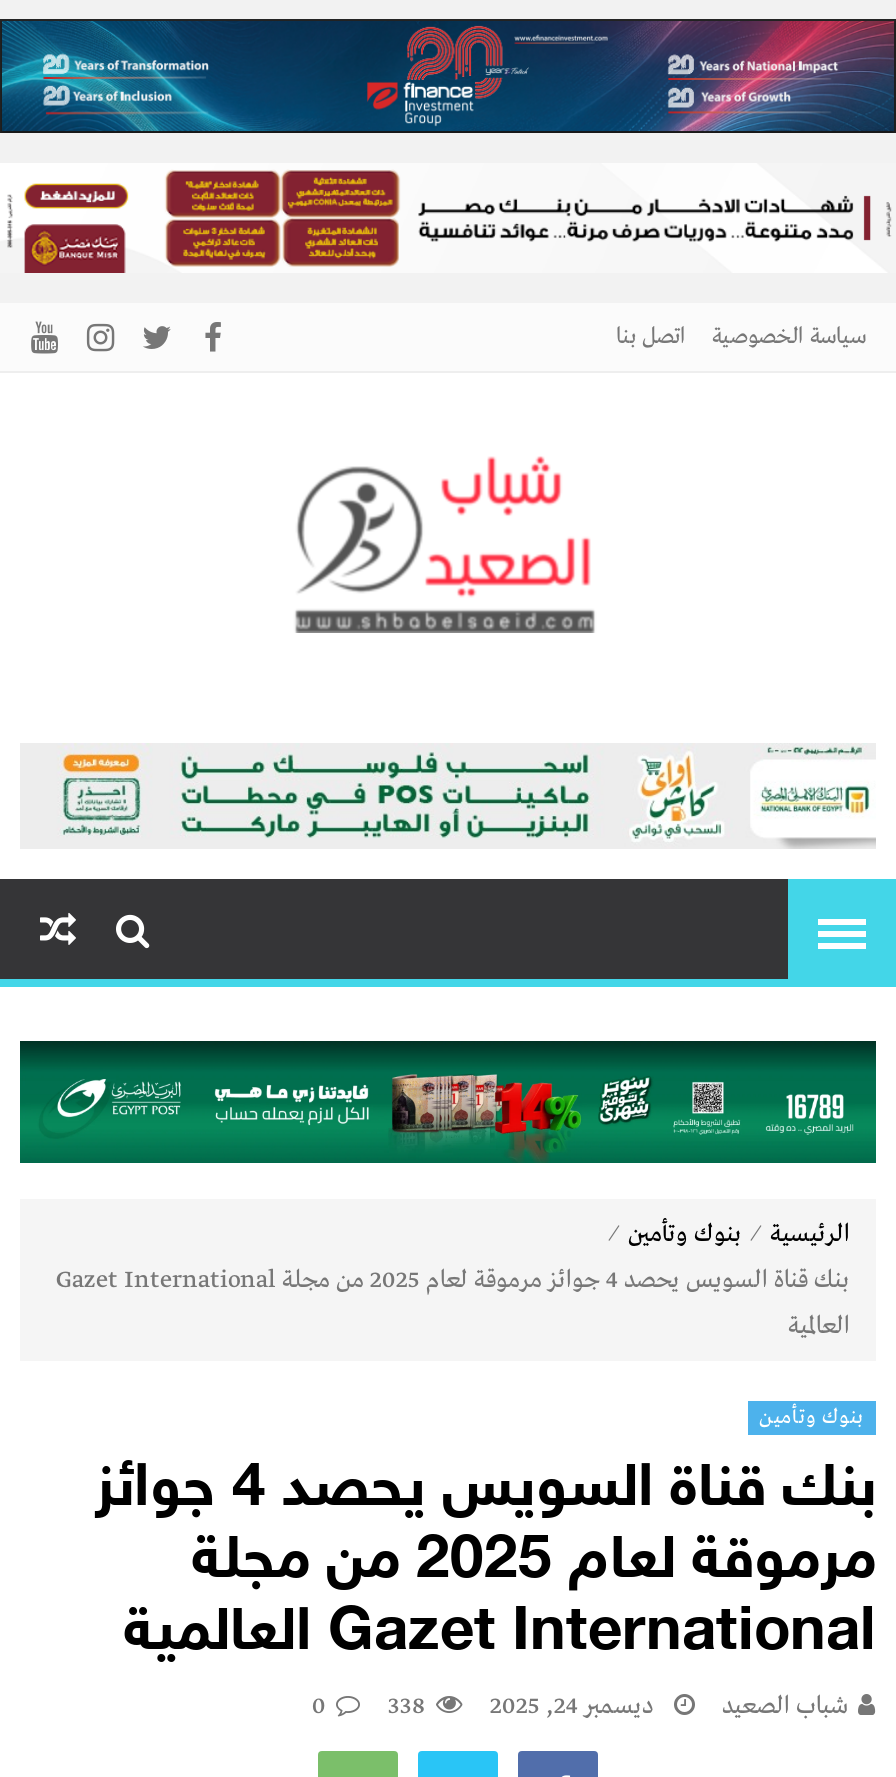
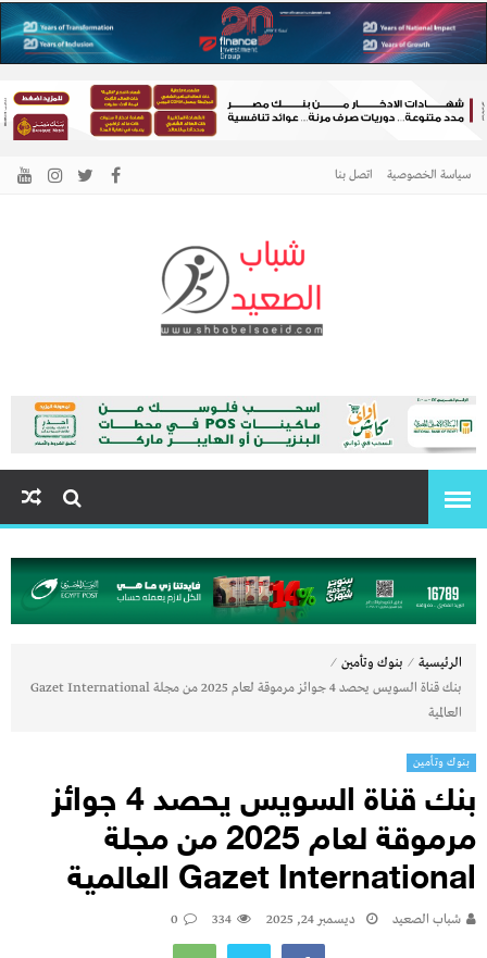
- 0 338
+ 0 334
